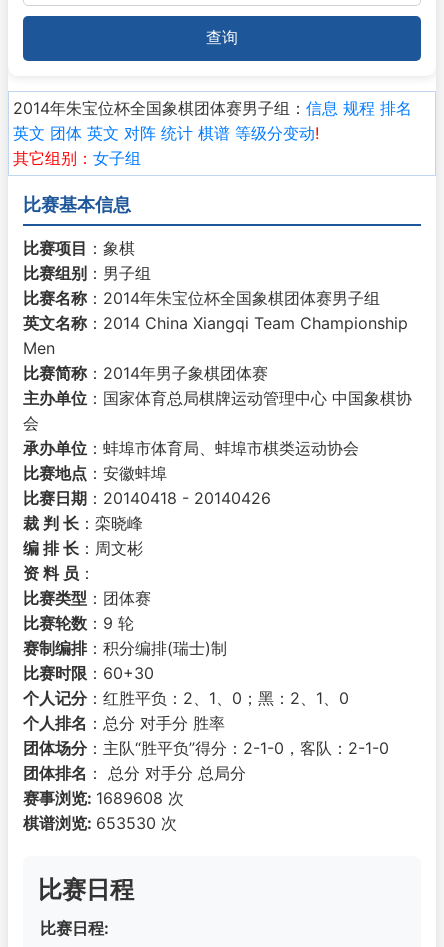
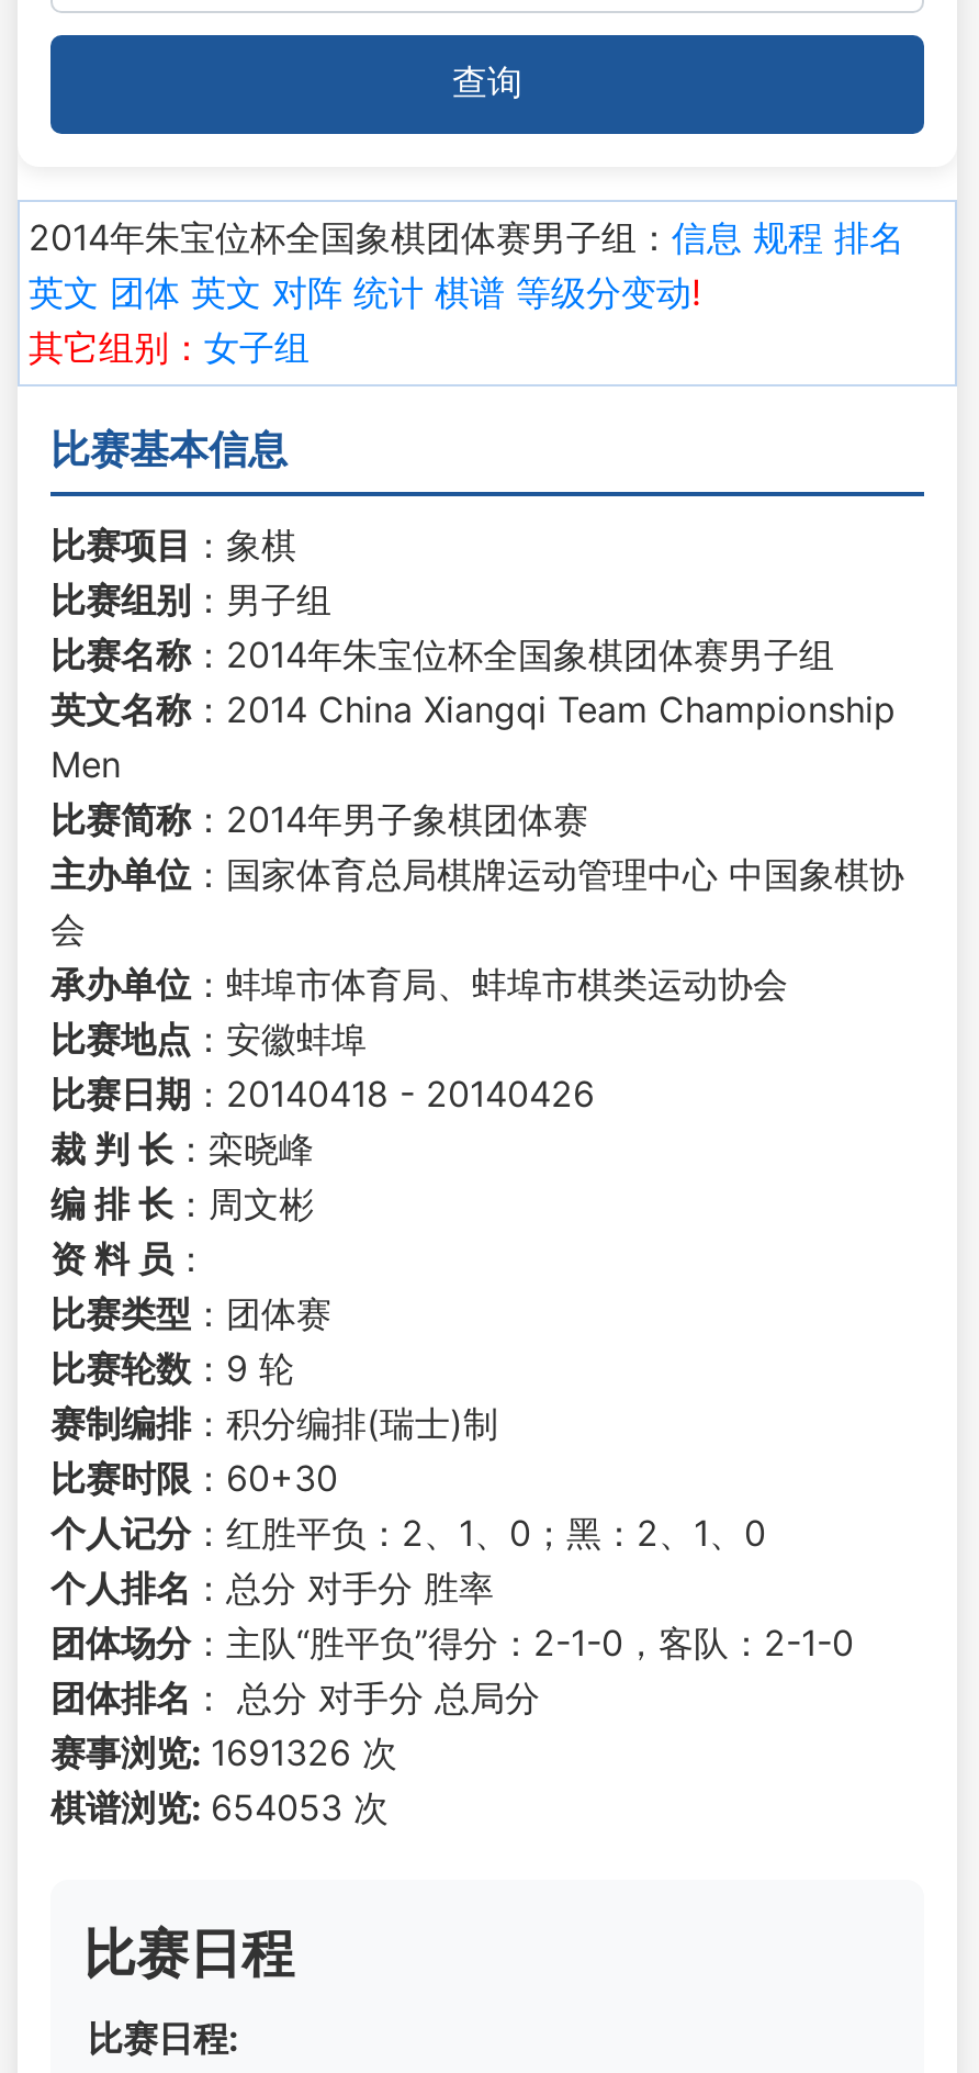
- 赛事浏览: 1689608 次
+ 赛事浏览: 1691326 次

- 棋谱浏览: 653530 次
+ 棋谱浏览: 654053 次
